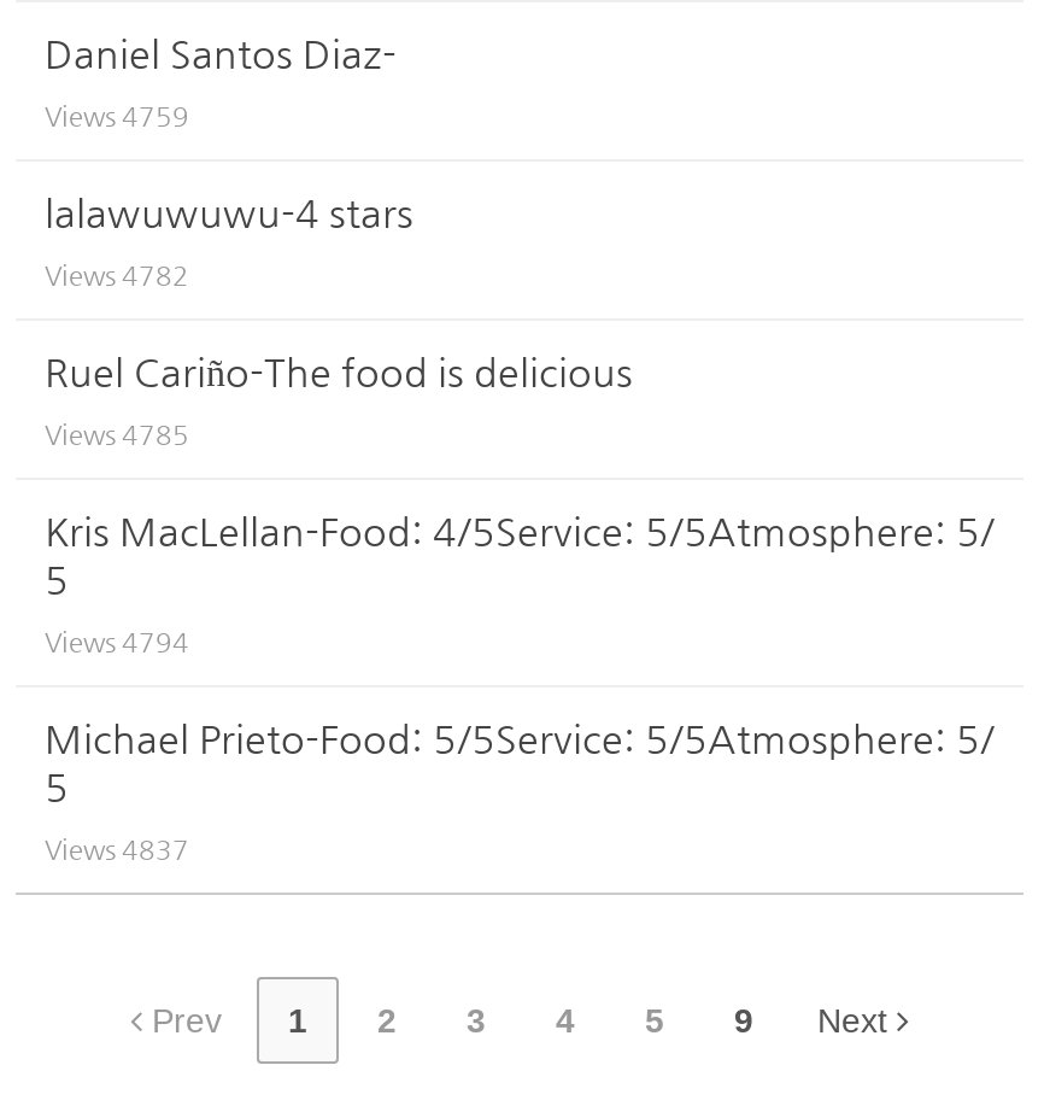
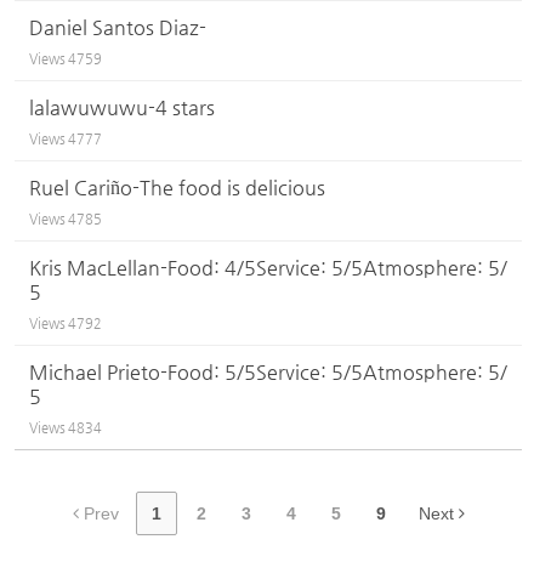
- Views 4782
+ Views 4777

- Views 4794
+ Views 4792

- Views 4837
+ Views 4834
